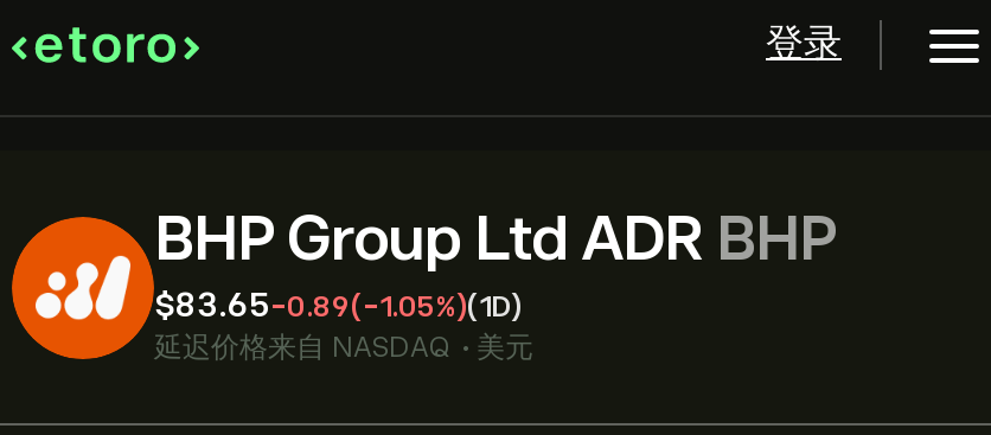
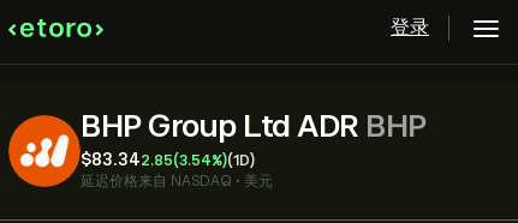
- $83.65-0.89(-1.05%)(1D)
+ $83.342.85(3.54%)(1D)
